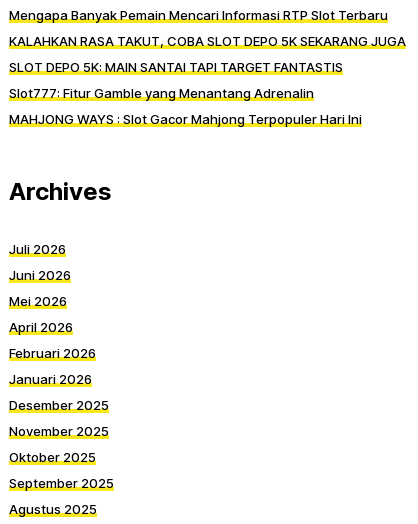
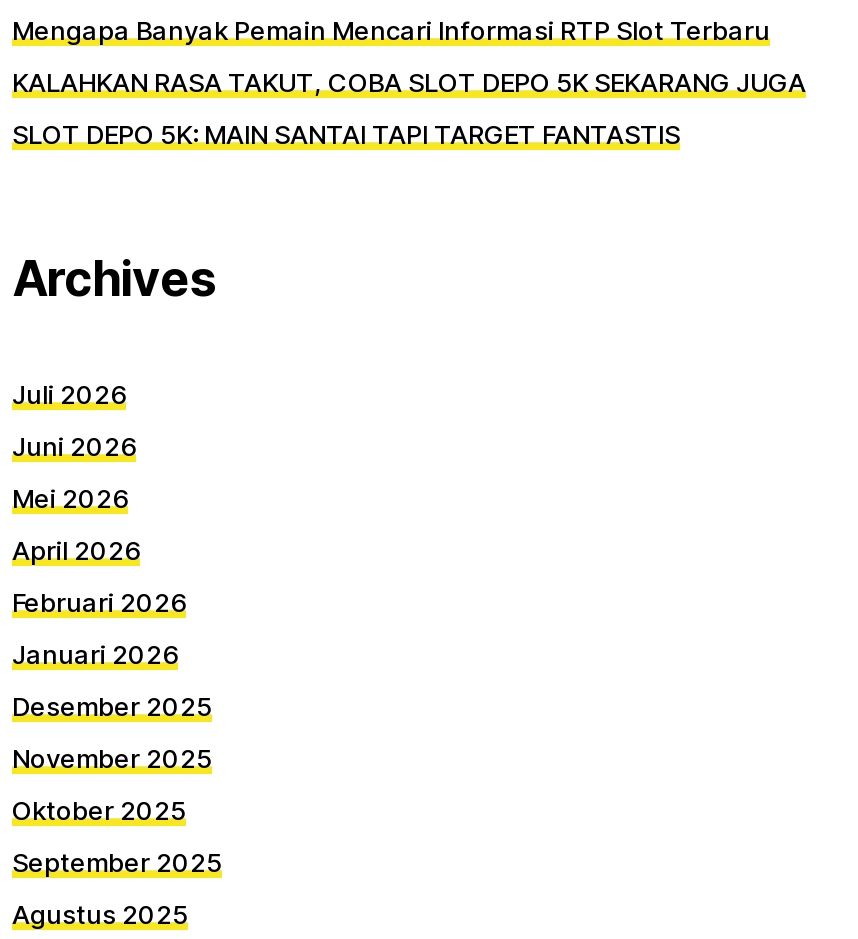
- Slot777: Fitur Gamble yang Menantang Adrenalin
- MAHJONG WAYS : Slot Gacor Mahjong Terpopuler Hari Ini
